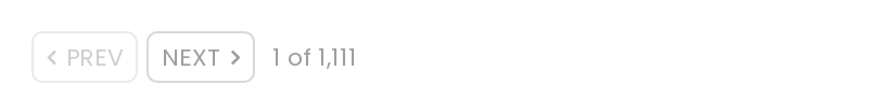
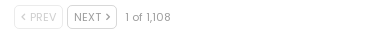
- PREV NEXT 1 of 1,111
+ PREV NEXT 1 of 1,108
